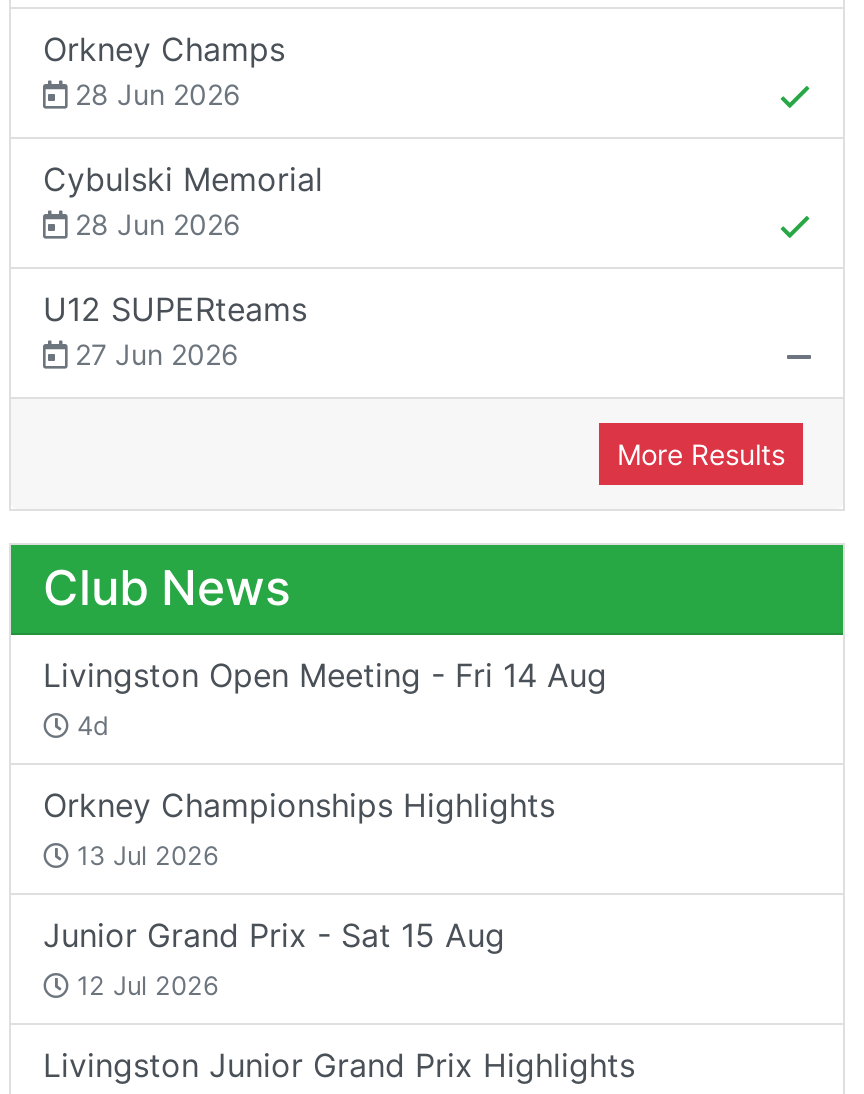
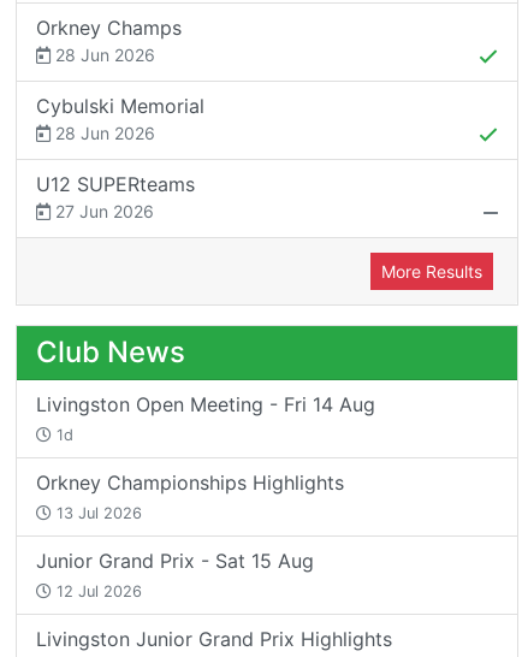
- 4d
+ 1d
